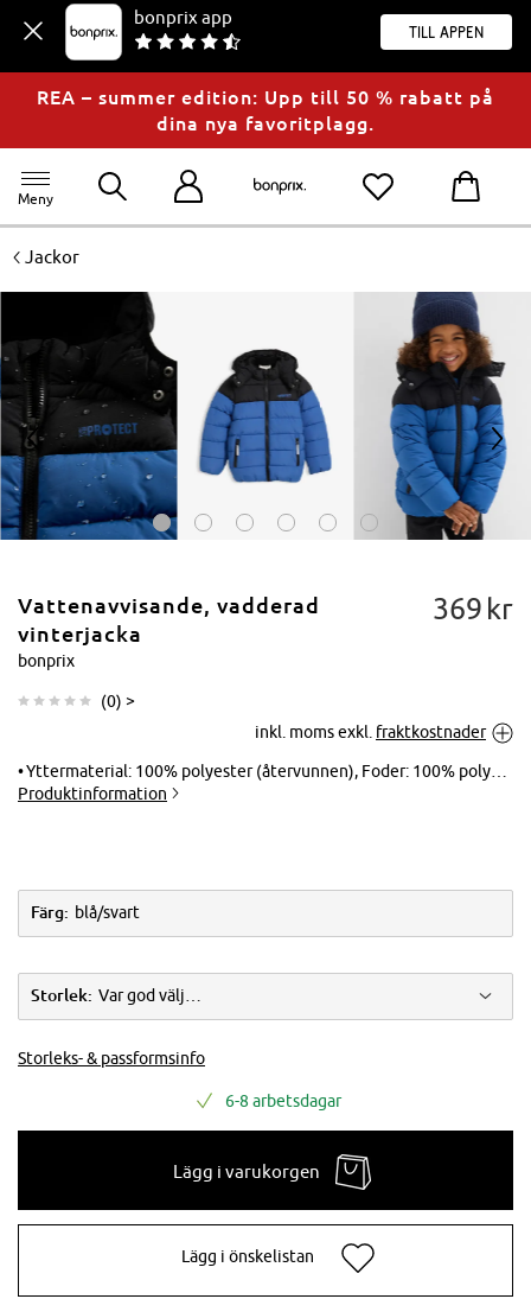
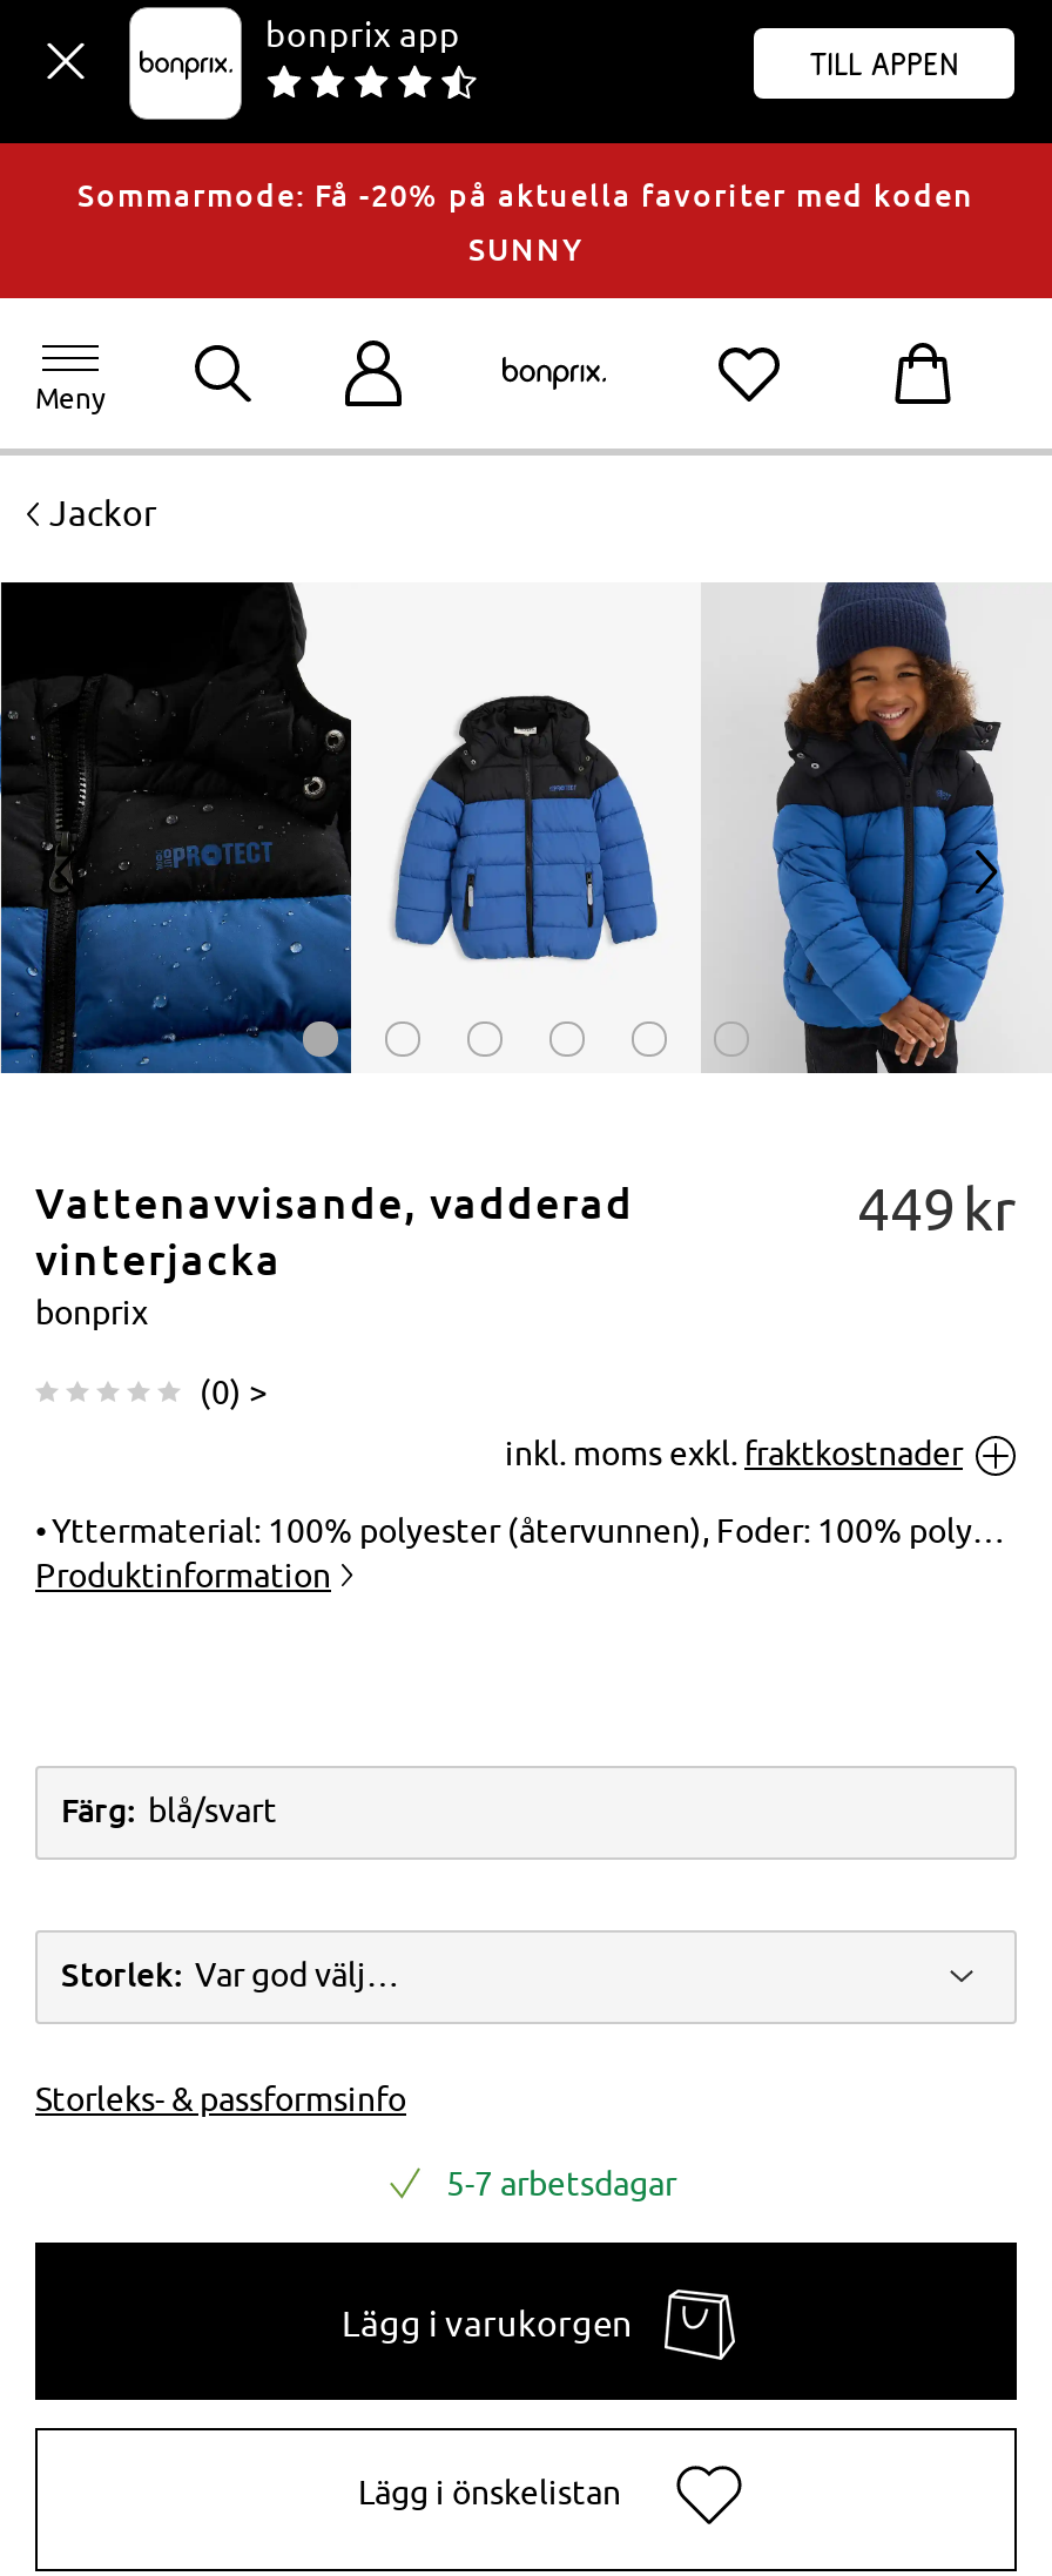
- REA – summer edition: Upp till 50 % rabatt på
- dina nya favoritplagg.
+ Sommarmode: Få -20% på aktuella favoriter med koden
+ SUNNY

- 369 kr
+ 449 kr

- 6-8 arbetsdagar
+ 5-7 arbetsdagar
